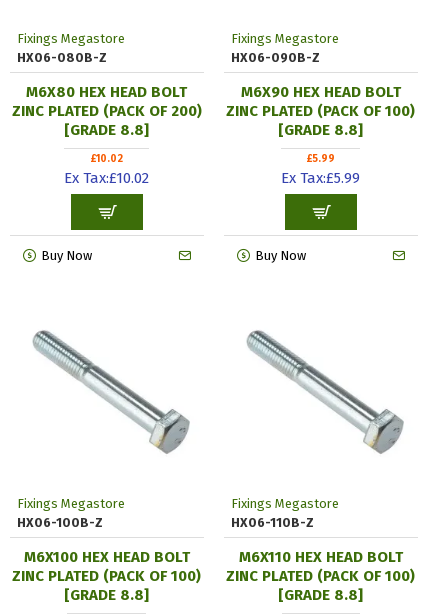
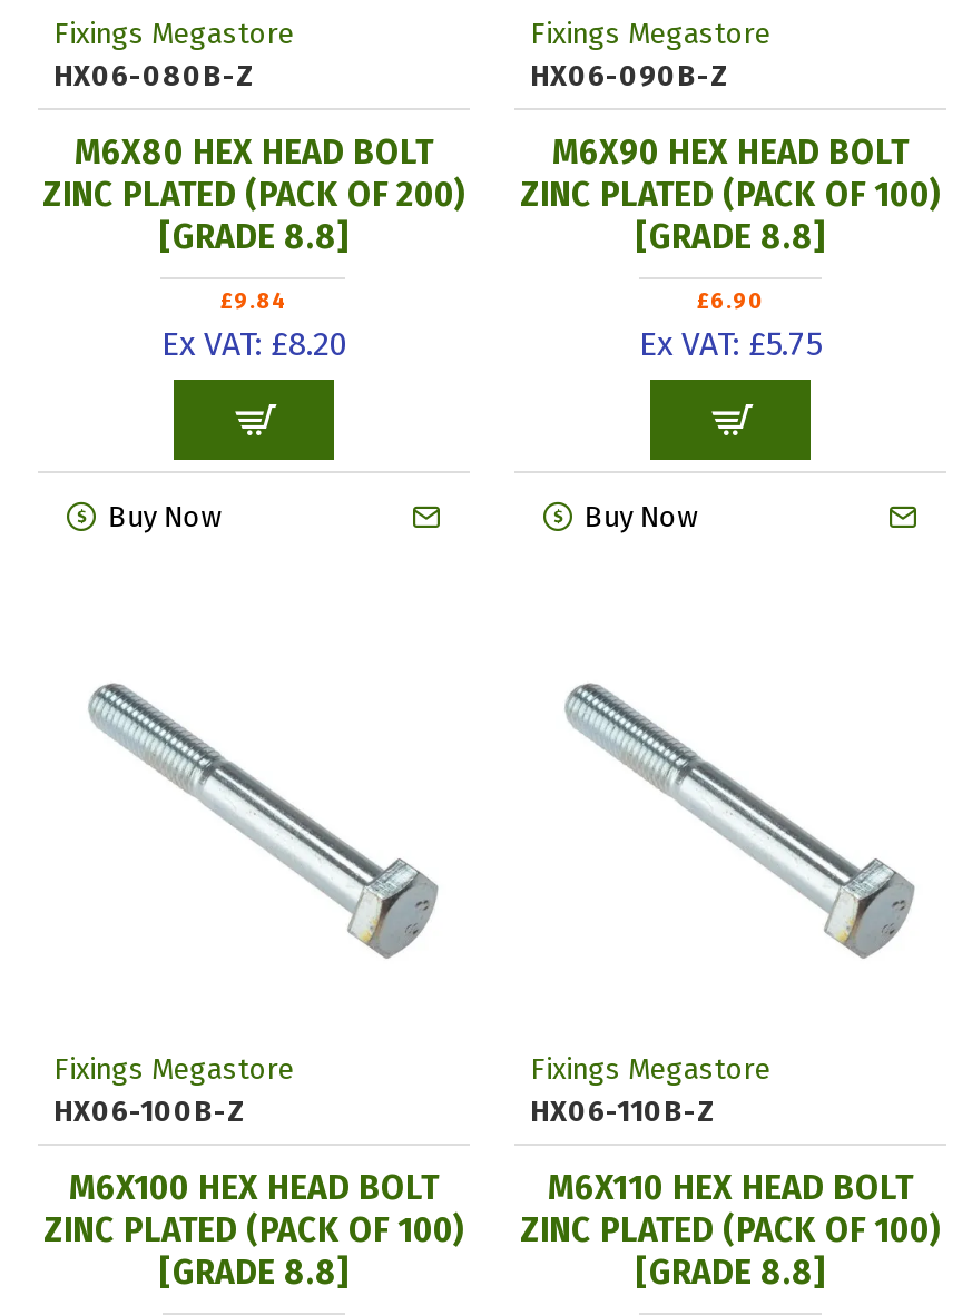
- £10.02
- Ex Tax:£10.02
+ £9.84
+ Ex VAT: £8.20

- £5.99
- Ex Tax:£5.99
+ £6.90
+ Ex VAT: £5.75
